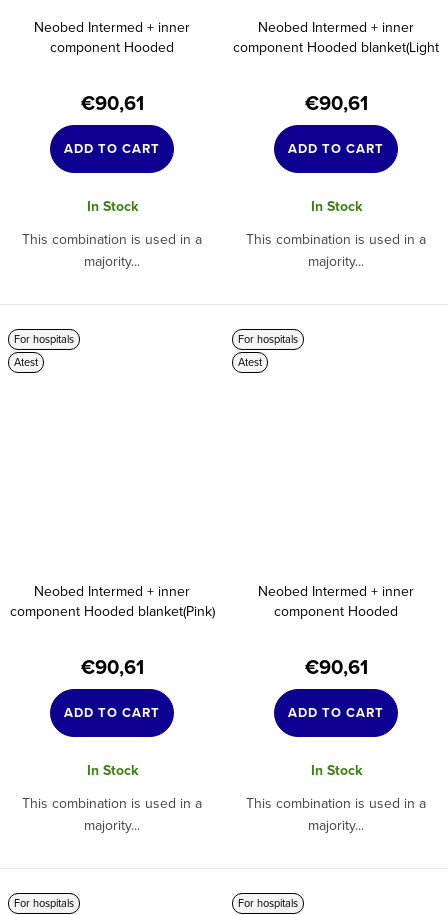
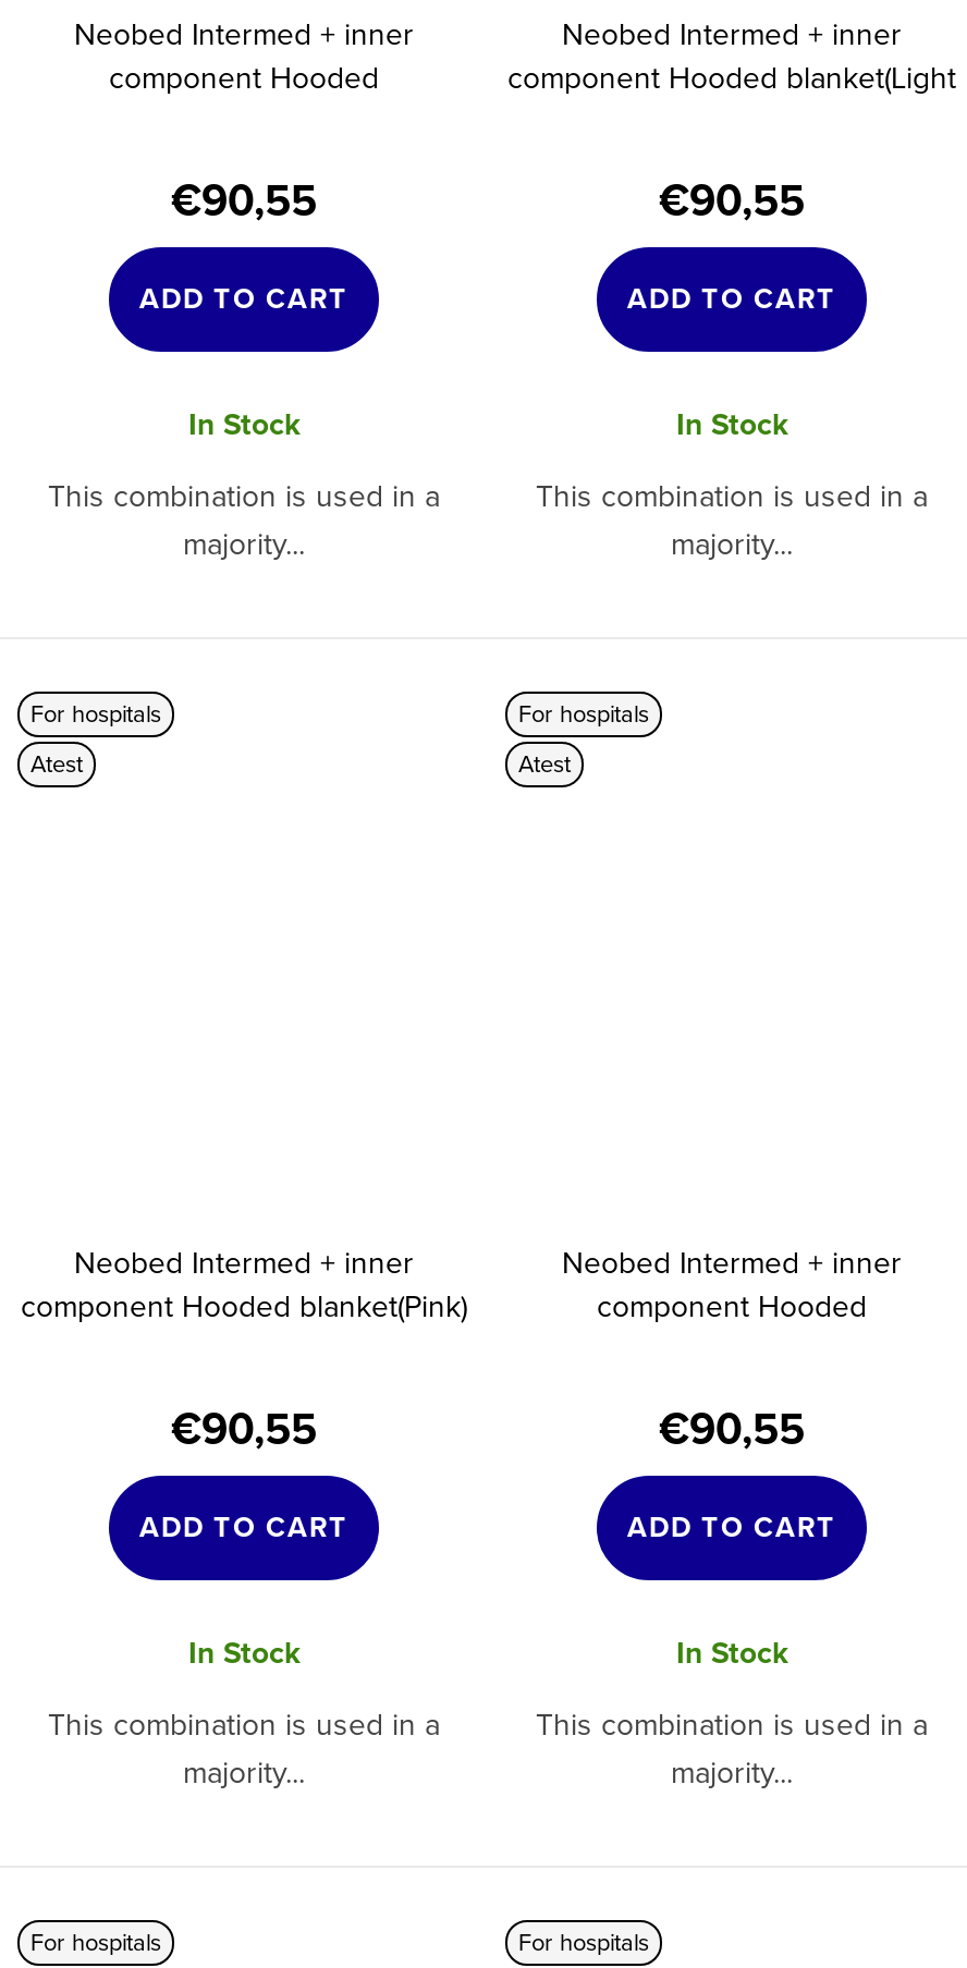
- €90,61
+ €90,55

- €90,61
+ €90,55

- €90,61
+ €90,55

- €90,61
+ €90,55
